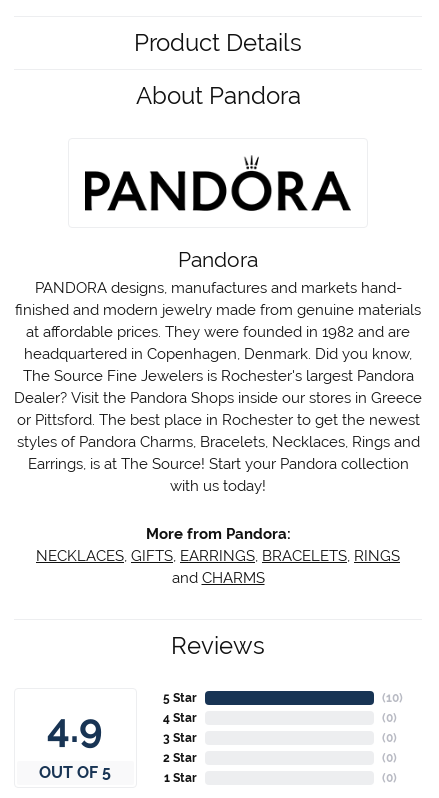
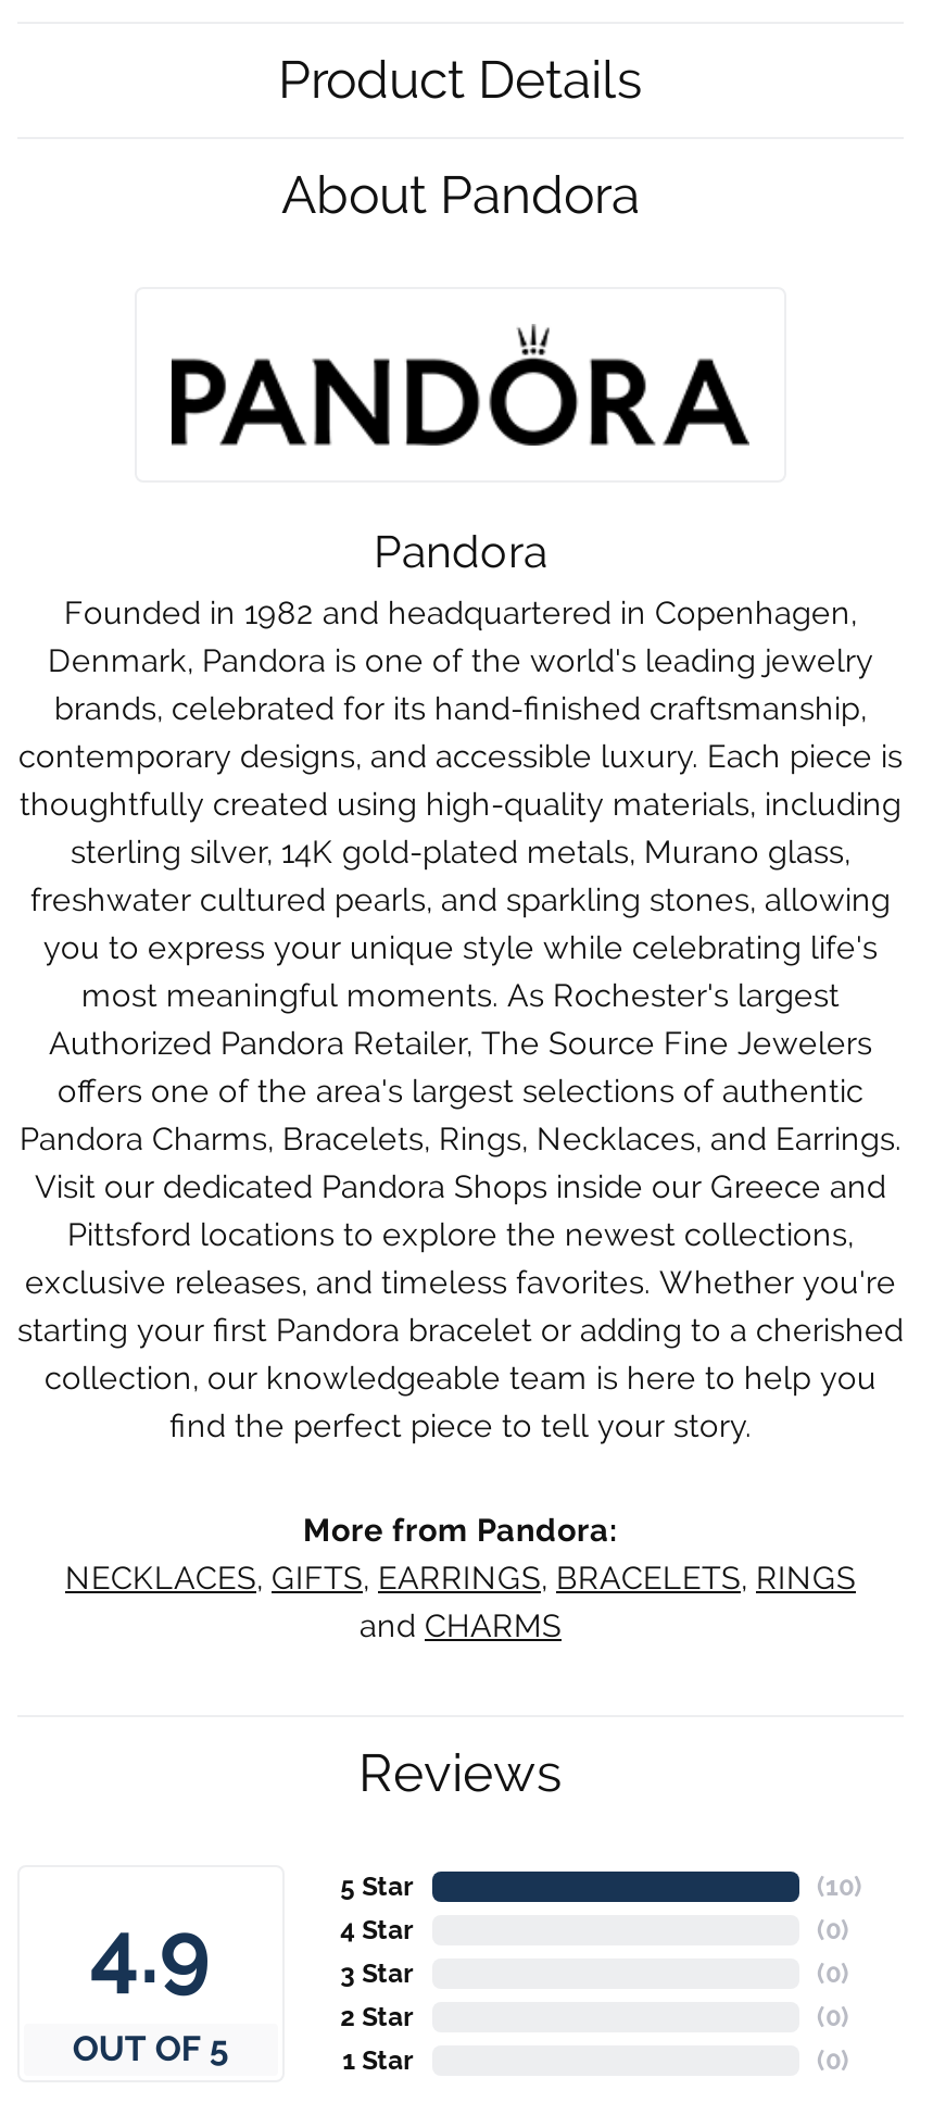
- PANDORA designs, manufactures and markets hand-
- finished and modern jewelry made from genuine materials
- at affordable prices. They were founded in 1982 and are
- headquartered in Copenhagen, Denmark. Did you know,
- The Source Fine Jewelers is Rochester's largest Pandora
- Dealer? Visit the Pandora Shops inside our stores in Greece
- or Pittsford. The best place in Rochester to get the newest
- styles of Pandora Charms, Bracelets, Necklaces, Rings and
- Earrings, is at The Source! Start your Pandora collection
- with us today!
+ Founded in 1982 and headquartered in Copenhagen,
+ Denmark, Pandora is one of the world's leading jewelry
+ brands, celebrated for its hand-finished craftsmanship,
+ contemporary designs, and accessible luxury. Each piece is
+ thoughtfully created using high-quality materials, including
+ sterling silver, 14K gold-plated metals, Murano glass,
+ freshwater cultured pearls, and sparkling stones, allowing
+ you to express your unique style while celebrating life's
+ most meaningful moments. As Rochester's largest
+ Authorized Pandora Retailer, The Source Fine Jewelers
+ offers one of the area's largest selections of authentic
+ Pandora Charms, Bracelets, Rings, Necklaces, and Earrings.
+ Visit our dedicated Pandora Shops inside our Greece and
+ Pittsford locations to explore the newest collections,
+ exclusive releases, and timeless favorites. Whether you're
+ starting your first Pandora bracelet or adding to a cherished
+ collection, our knowledgeable team is here to help you
+ find the perfect piece to tell your story.
